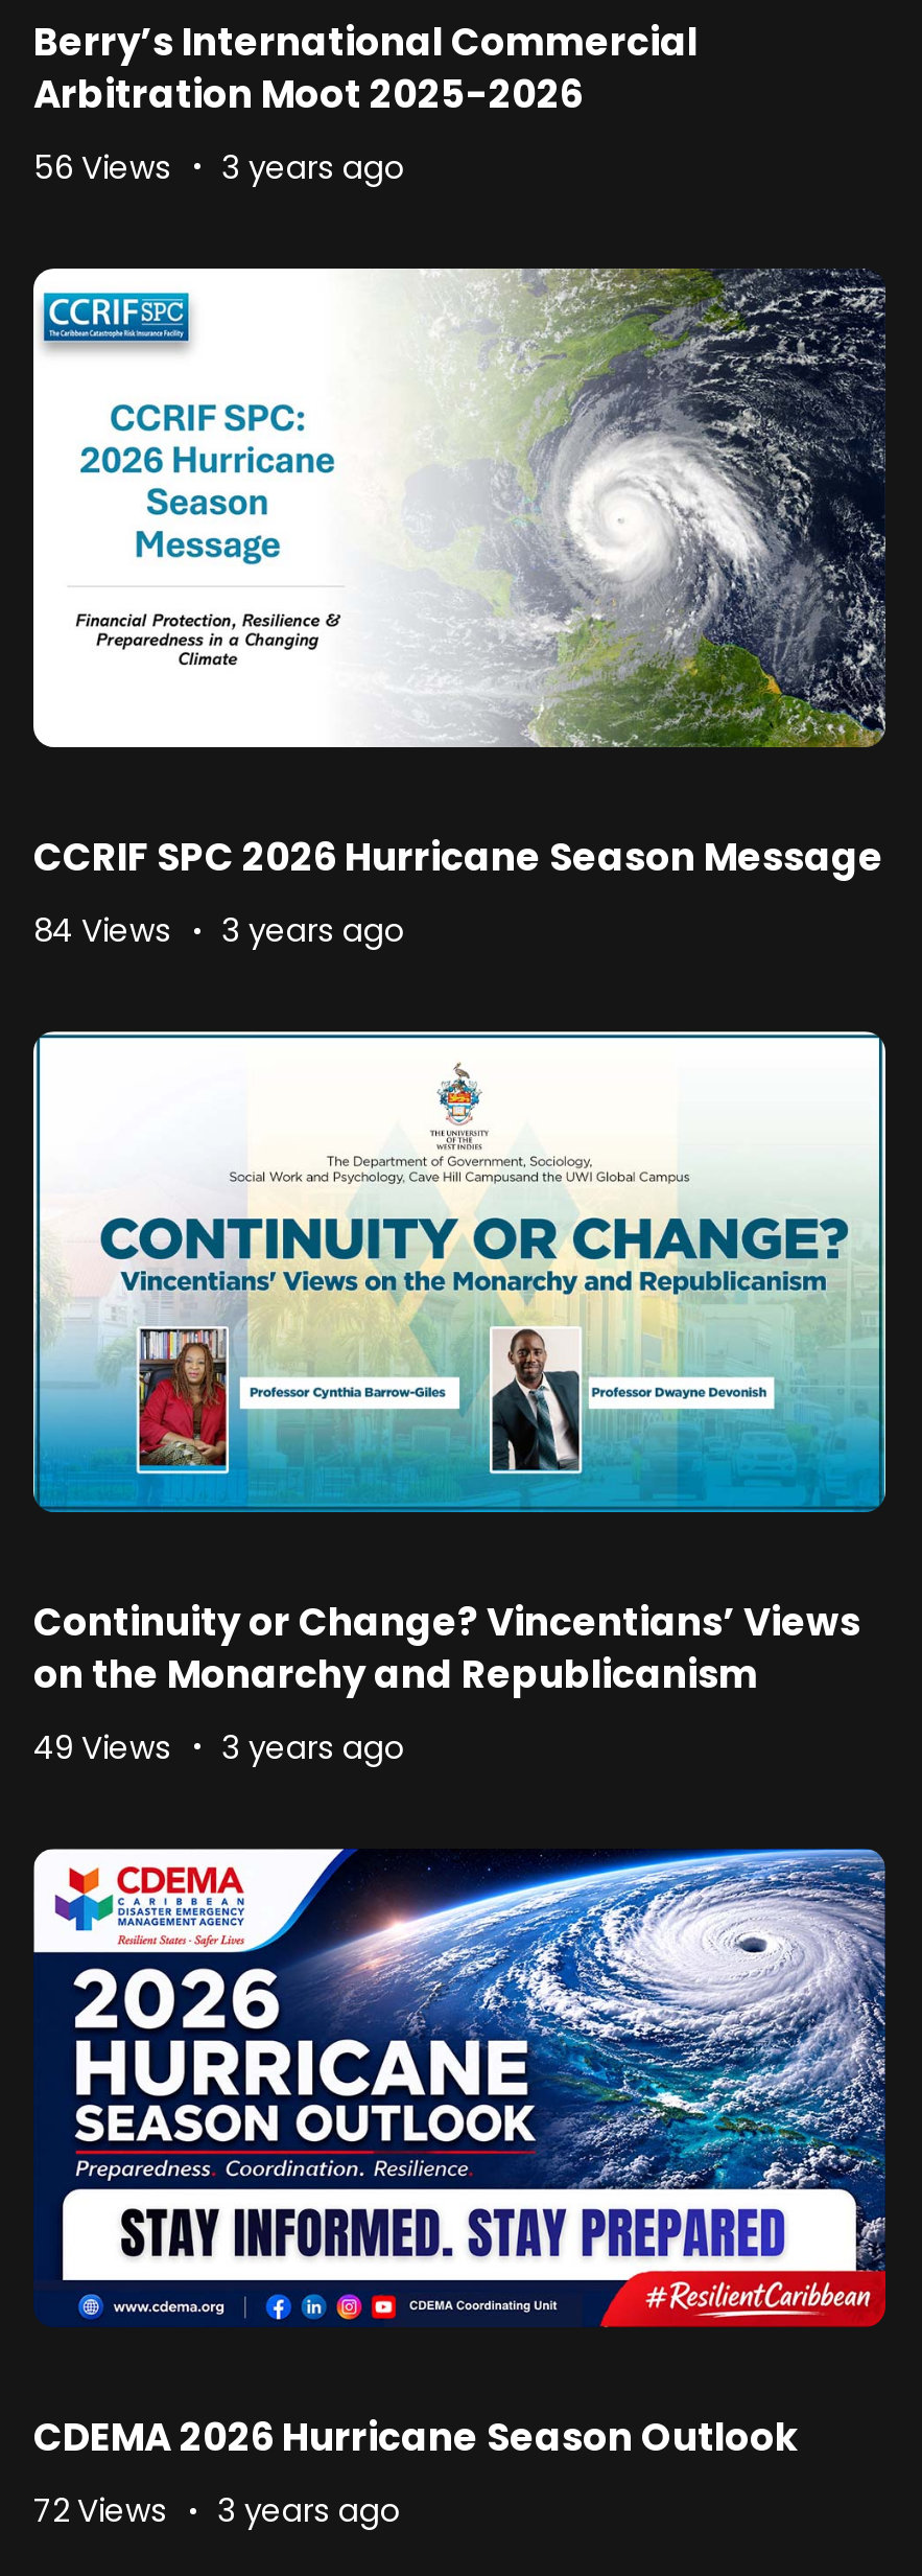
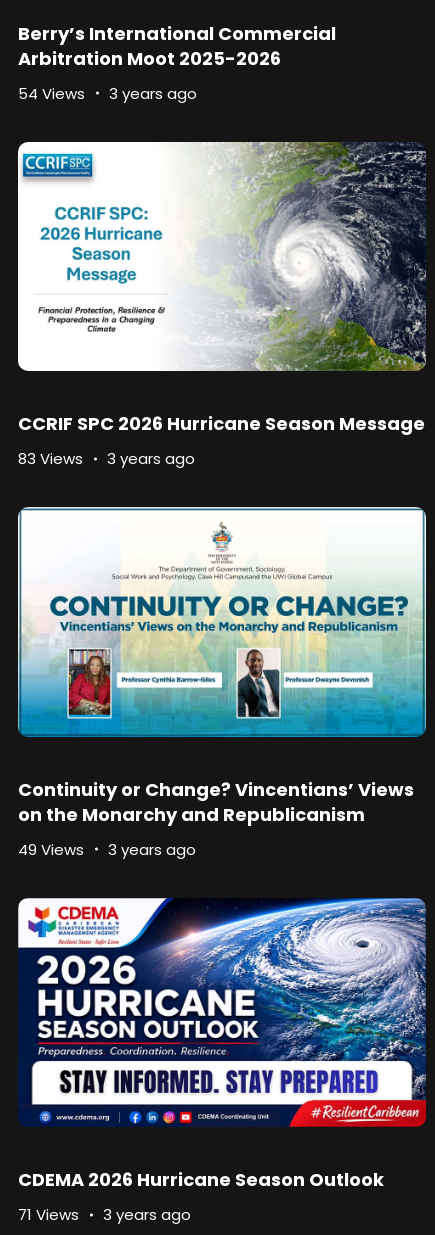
- 56 Views 3 years ago
+ 54 Views 3 years ago

- 84 Views 3 years ago
+ 83 Views 3 years ago

- 72 Views 3 years ago
+ 71 Views 3 years ago
